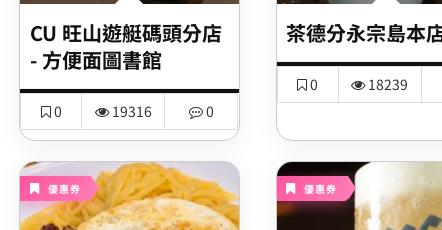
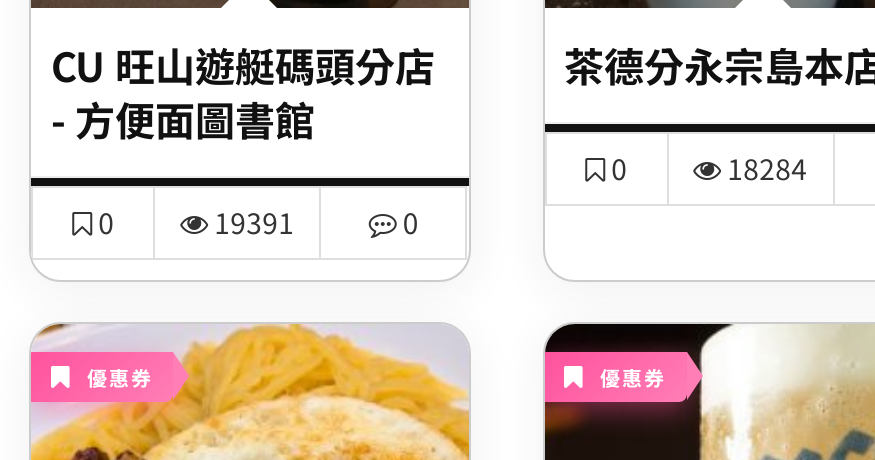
- 18239
+ 18284

- 19316
+ 19391
